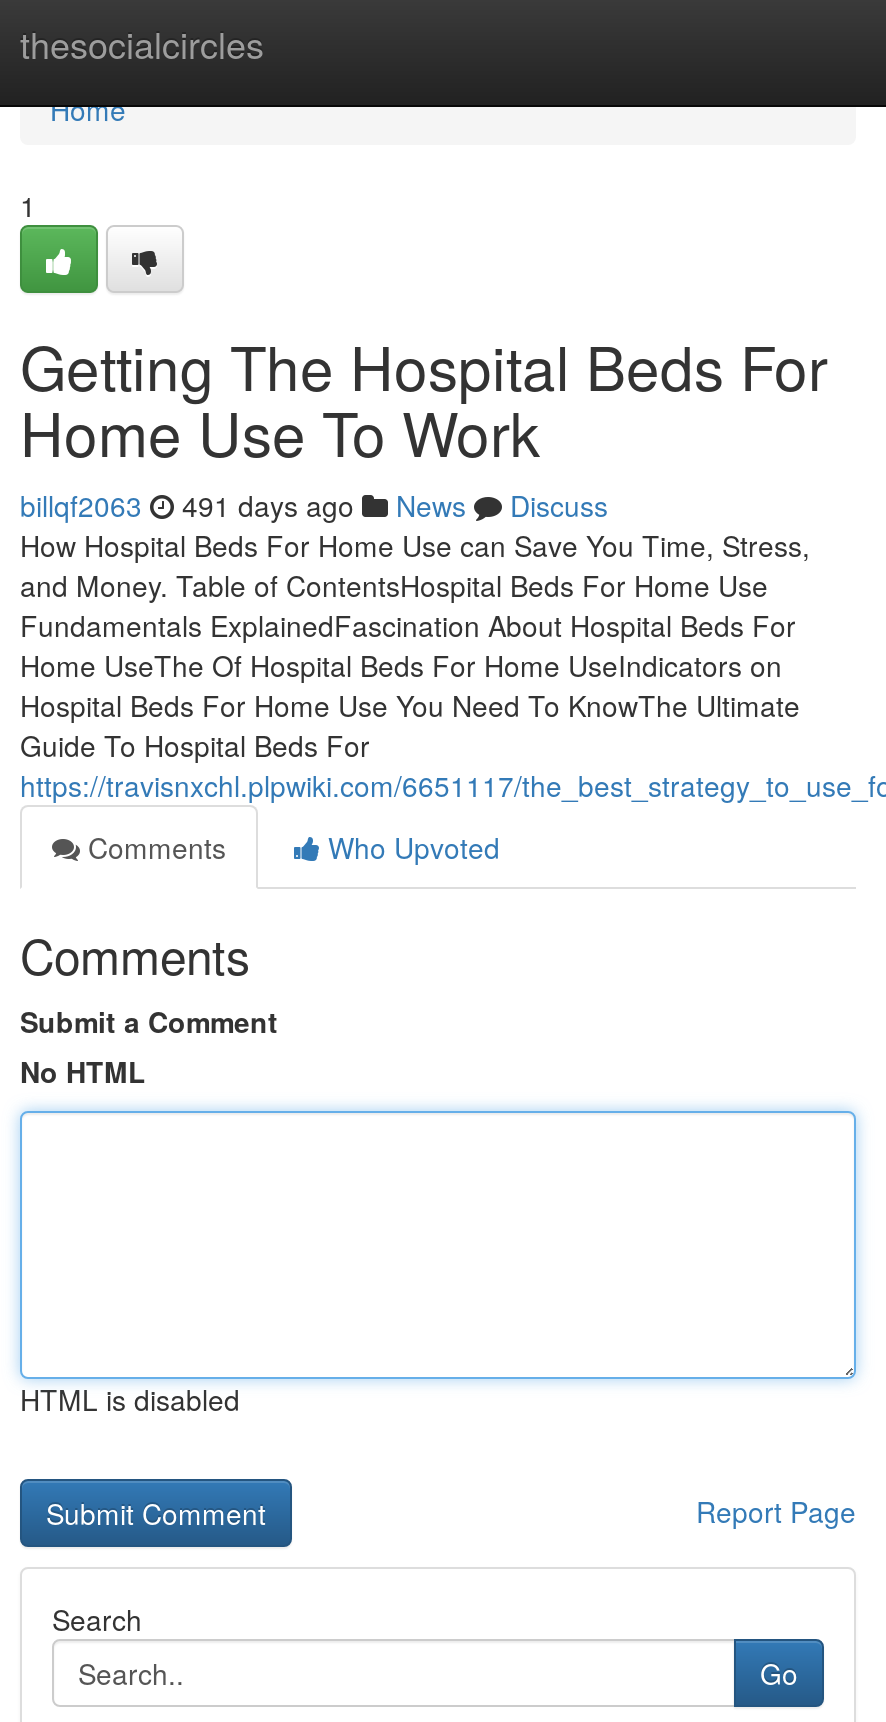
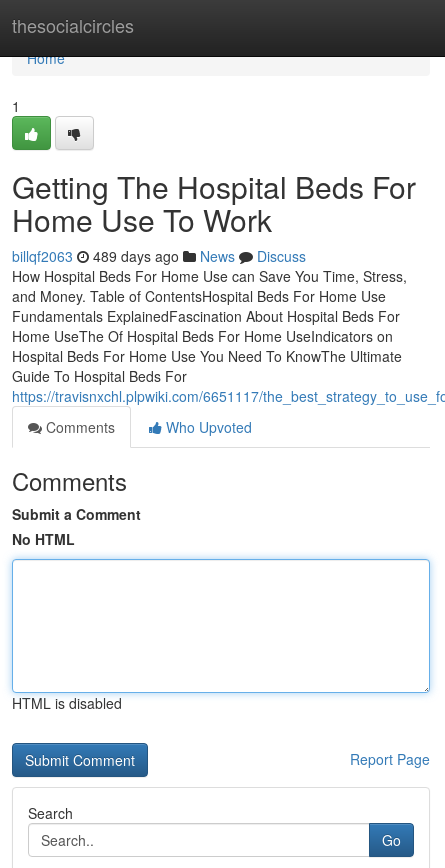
- billqf2063 491 days ago News Discuss
+ billqf2063 489 days ago News Discuss
